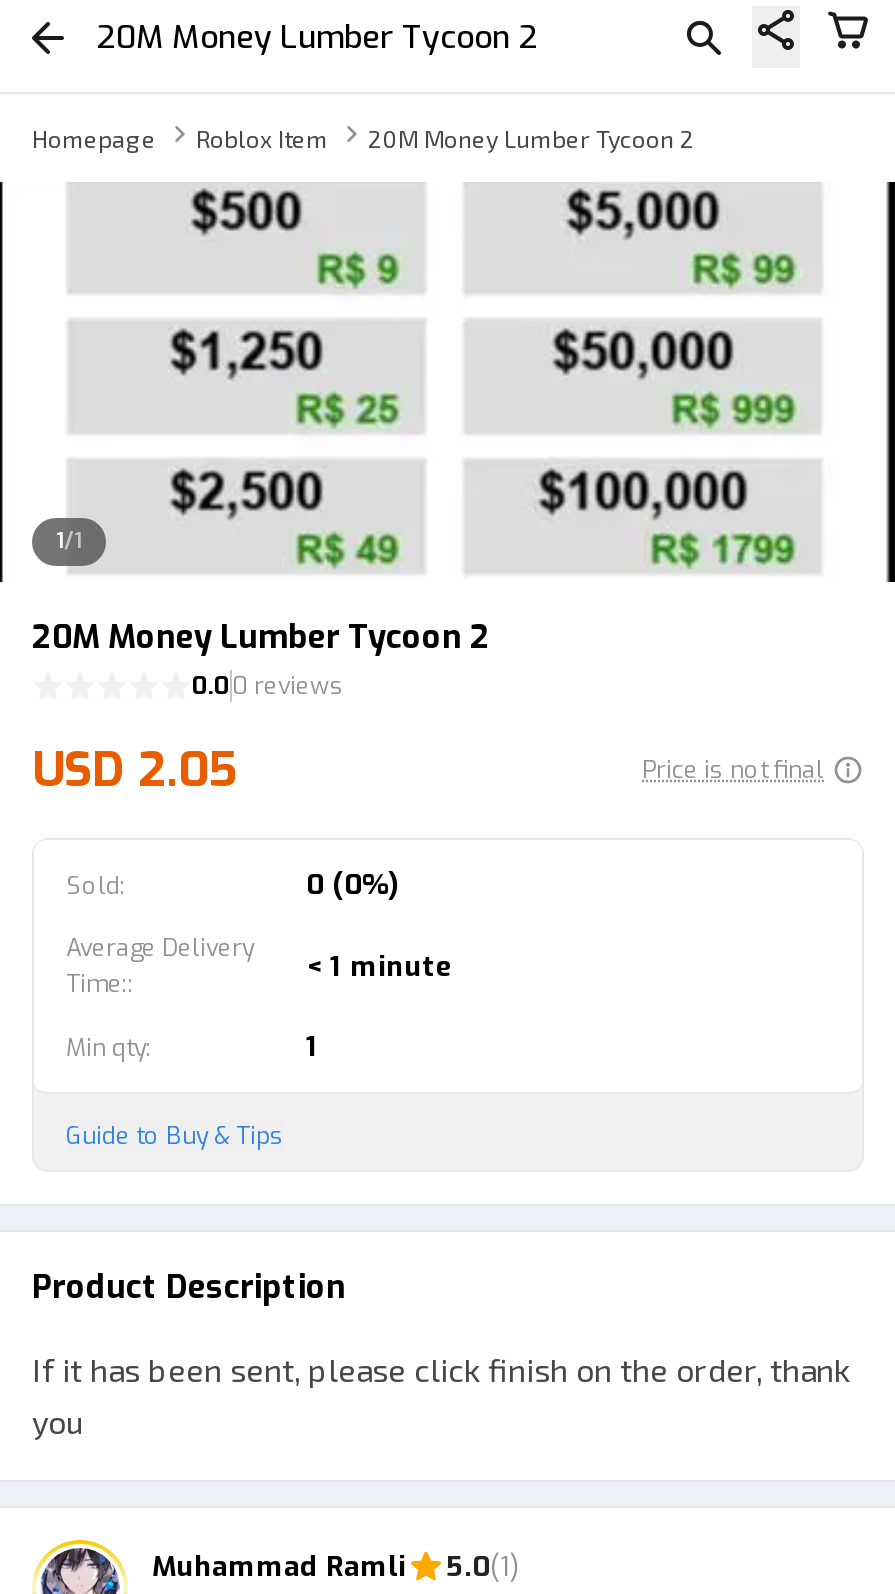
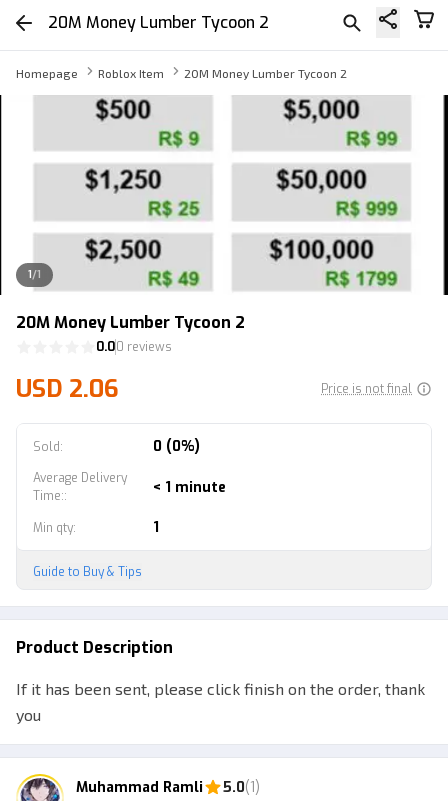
- USD 2.05
+ USD 2.06
